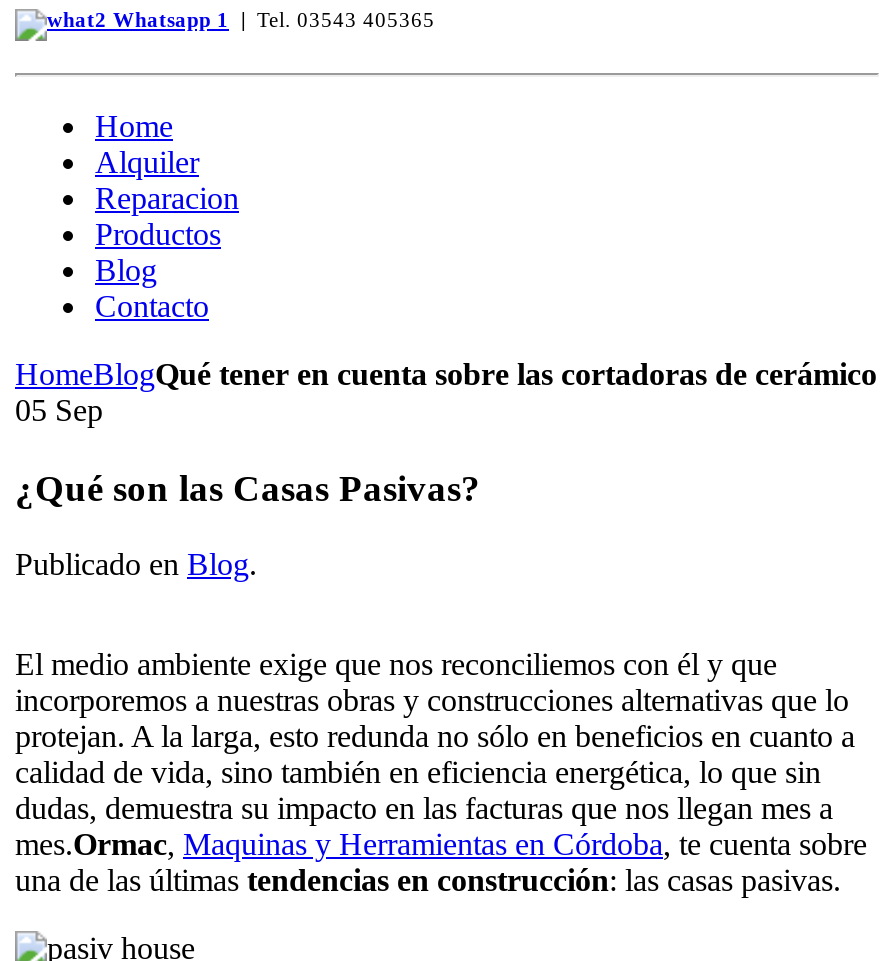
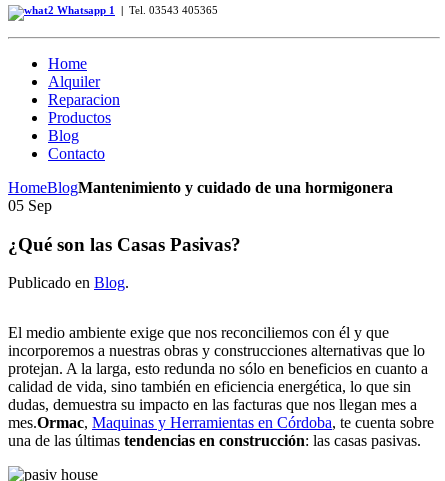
- HomeBlogQué tener en cuenta sobre las cortadoras de cerámico
+ HomeBlogMantenimiento y cuidado de una hormigonera
